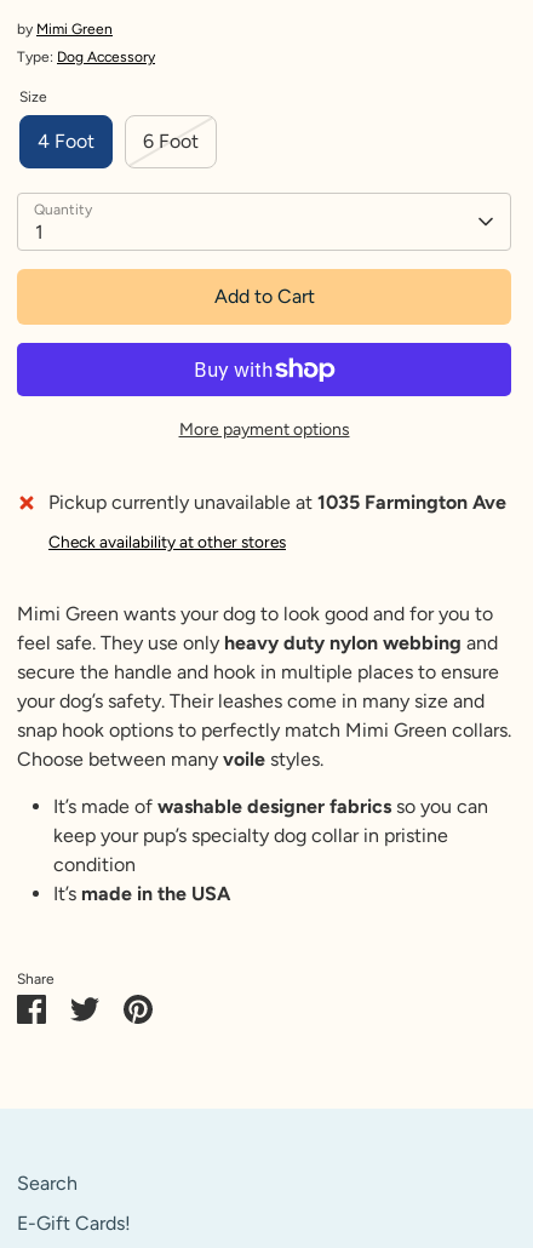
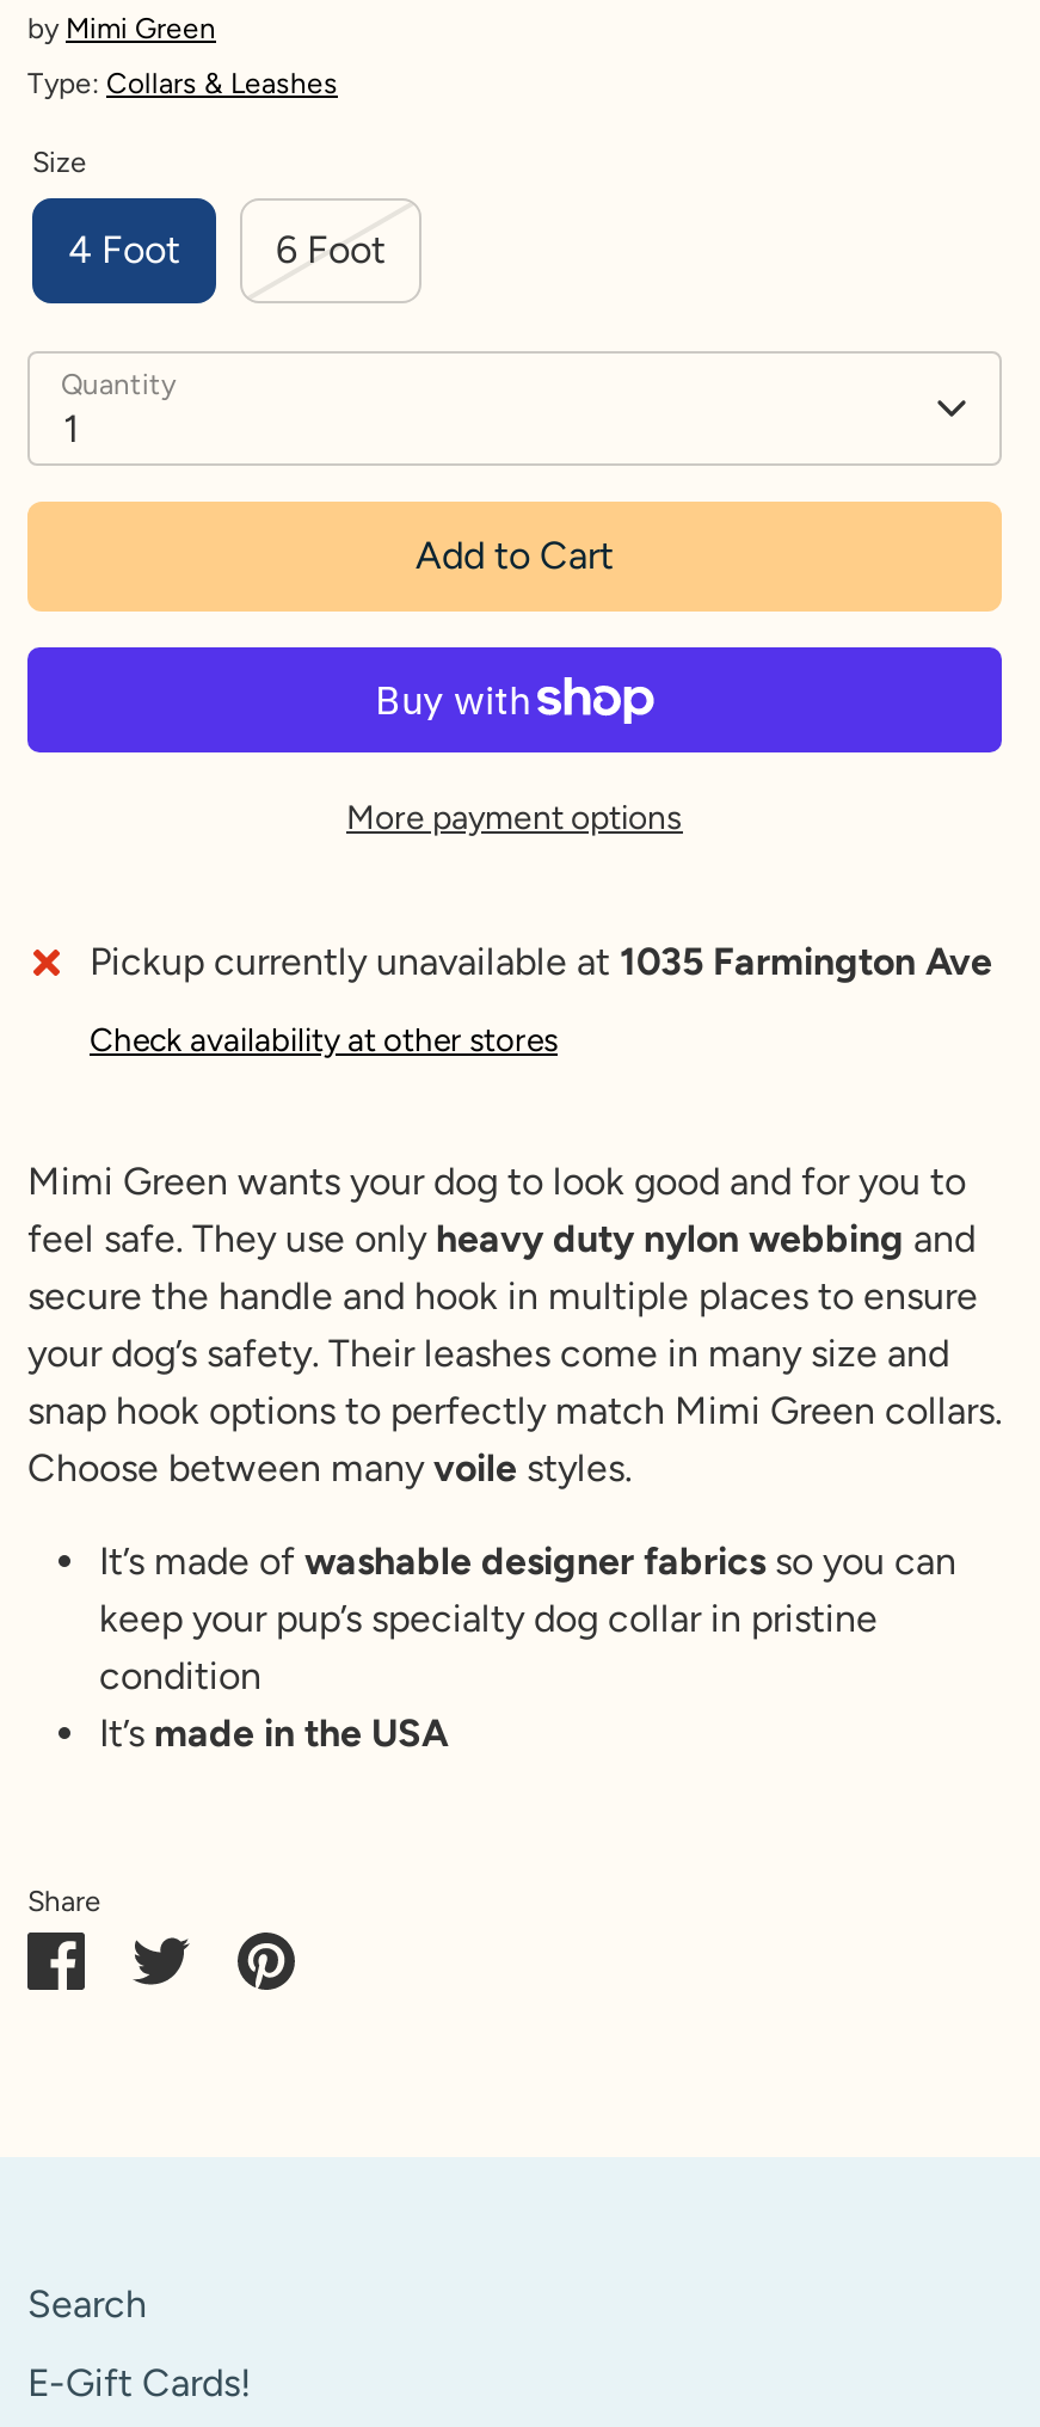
- Type: Dog Accessory
+ Type: Collars & Leashes
